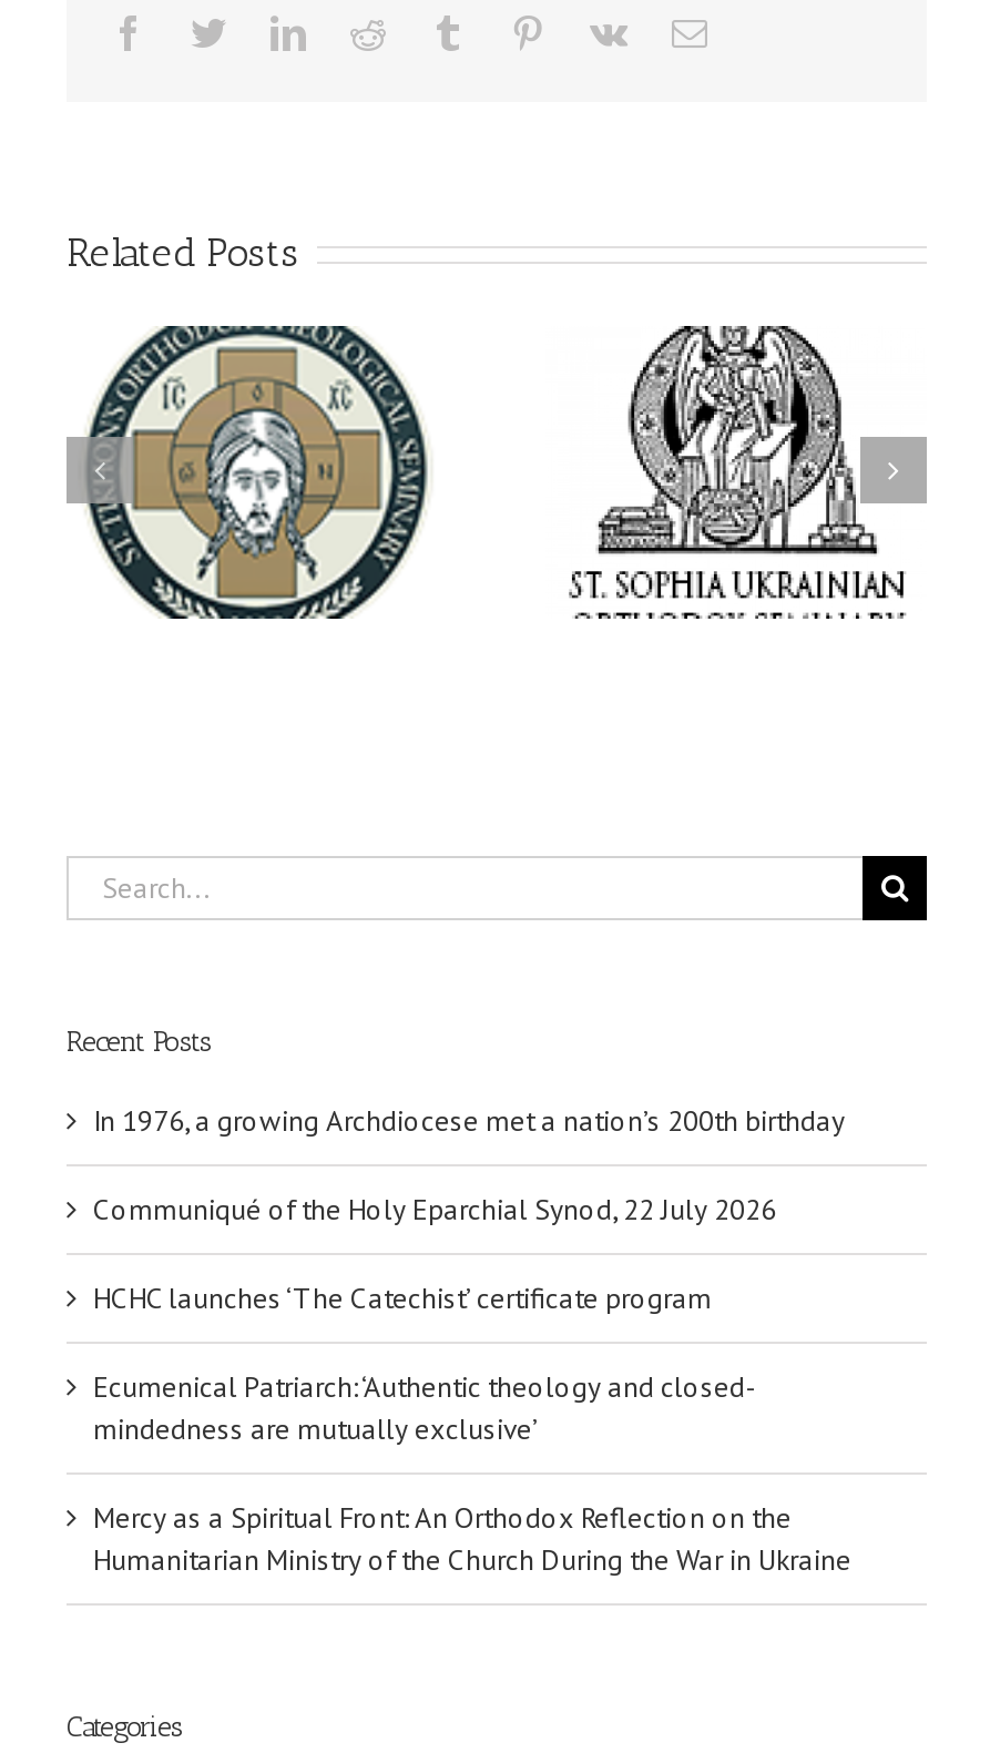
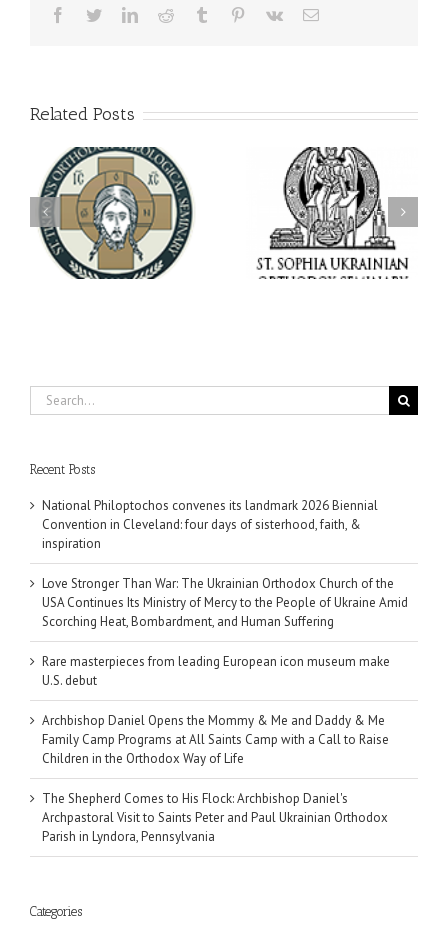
- In 1976, a growing Archdiocese met a nation’s 200th birthday
+ National Philoptochos convenes its landmark 2026 Biennial
+ Convention in Cleveland: four days of sisterhood, faith, &
+ inspiration

- Communiqué of the Holy Eparchial Synod, 22 July 2026
+ Love Stronger Than War: The Ukrainian Orthodox Church of the
+ USA Continues Its Ministry of Mercy to the People of Ukraine Amid
+ Scorching Heat, Bombardment, and Human Suffering

- HCHC launches ‘The Catechist’ certificate program
+ Rare masterpieces from leading European icon museum make
+ U.S. debut

- Ecumenical Patriarch: ‘Authentic theology and closed-
- mindedness are mutually exclusive’
+ Archbishop Daniel Opens the Mommy & Me and Daddy & Me
+ Family Camp Programs at All Saints Camp with a Call to Raise
+ Children in the Orthodox Way of Life

- Mercy as a Spiritual Front: An Orthodox Reflection on the
- Humanitarian Ministry of the Church During the War in Ukraine
+ The Shepherd Comes to His Flock: Archbishop Daniel's
+ Archpastoral Visit to Saints Peter and Paul Ukrainian Orthodox
+ Parish in Lyndora, Pennsylvania
